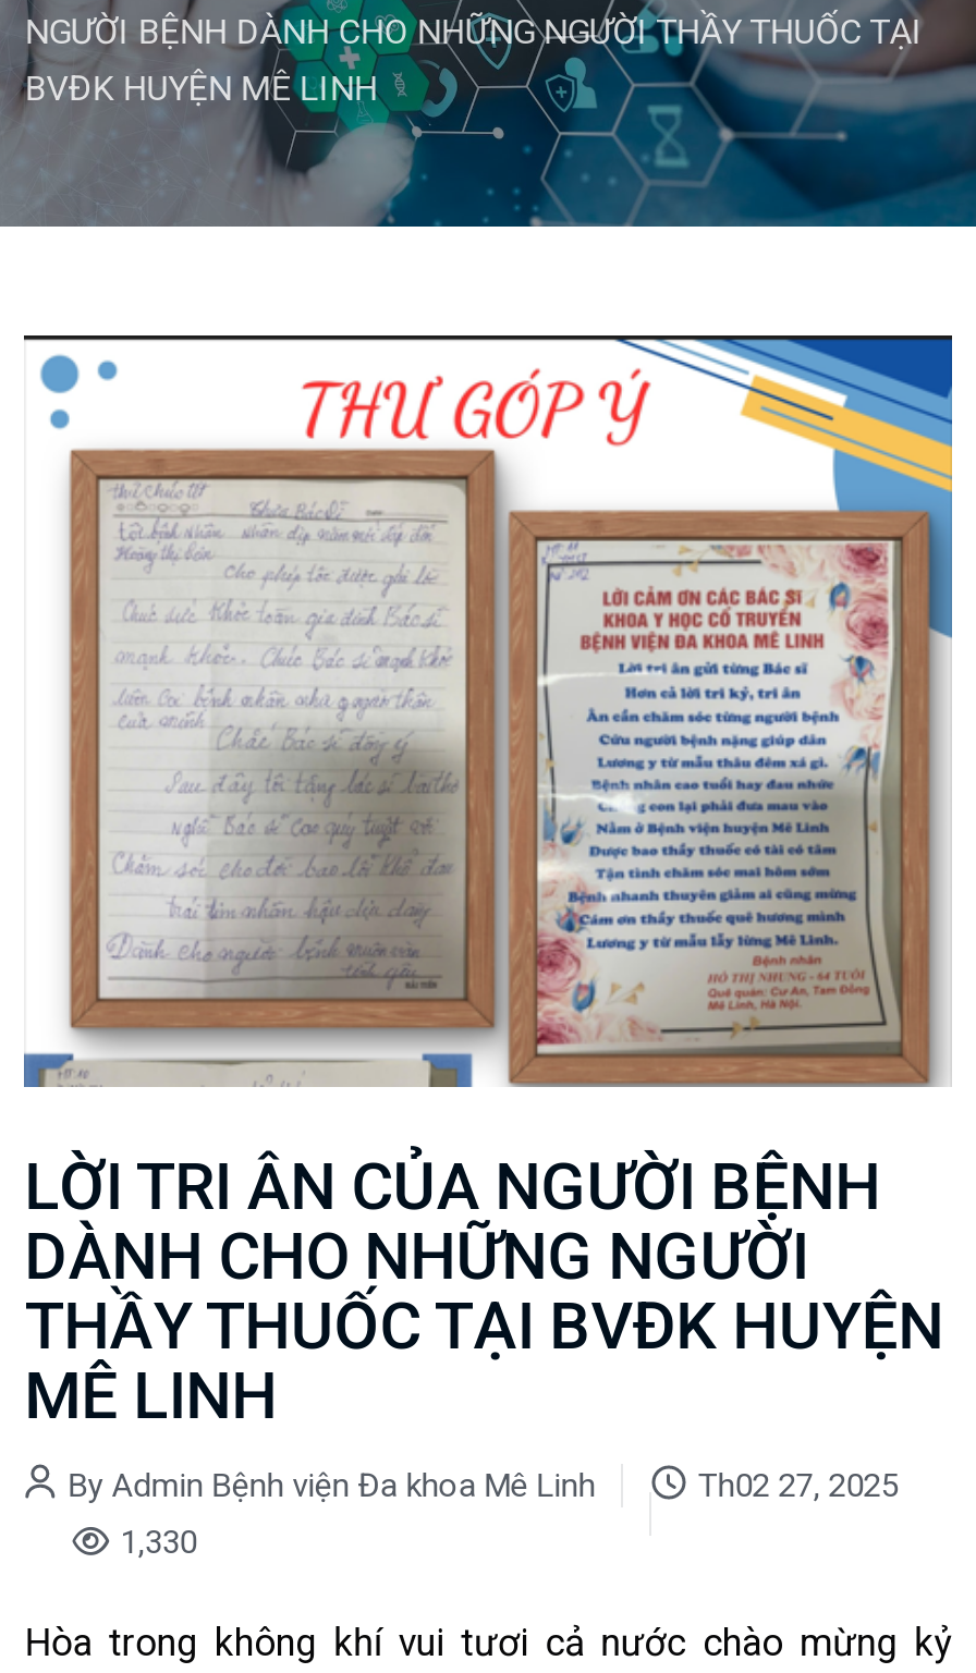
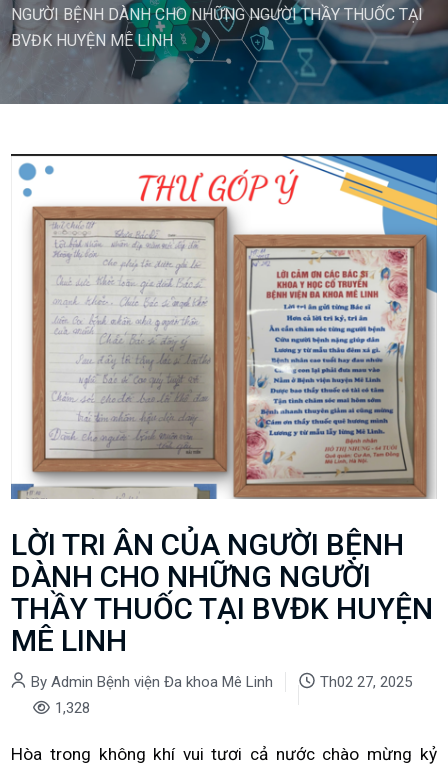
- 1,330
+ 1,328
